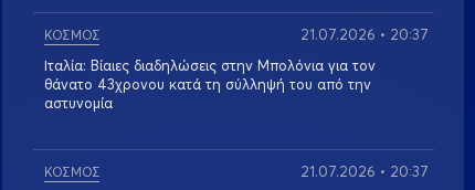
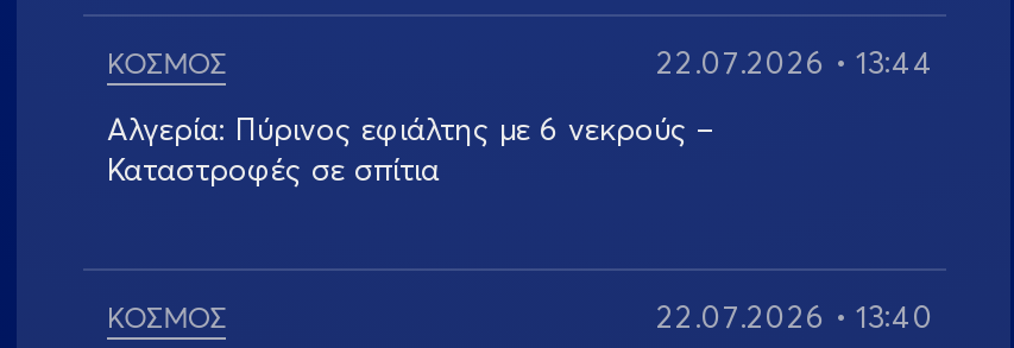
- 21.07.2026 • 20:37
+ 22.07.2026 • 13:44

- Ιταλία: Βίαιες διαδηλώσεις στην Μπολόνια για τον
- θάνατο 43χρονου κατά τη σύλληψή του από την
- αστυνομία
+ Αλγερία: Πύρινος εφιάλτης με 6 νεκρούς –
+ Καταστροφές σε σπίτια

- 21.07.2026 • 20:37
+ 22.07.2026 • 13:40
